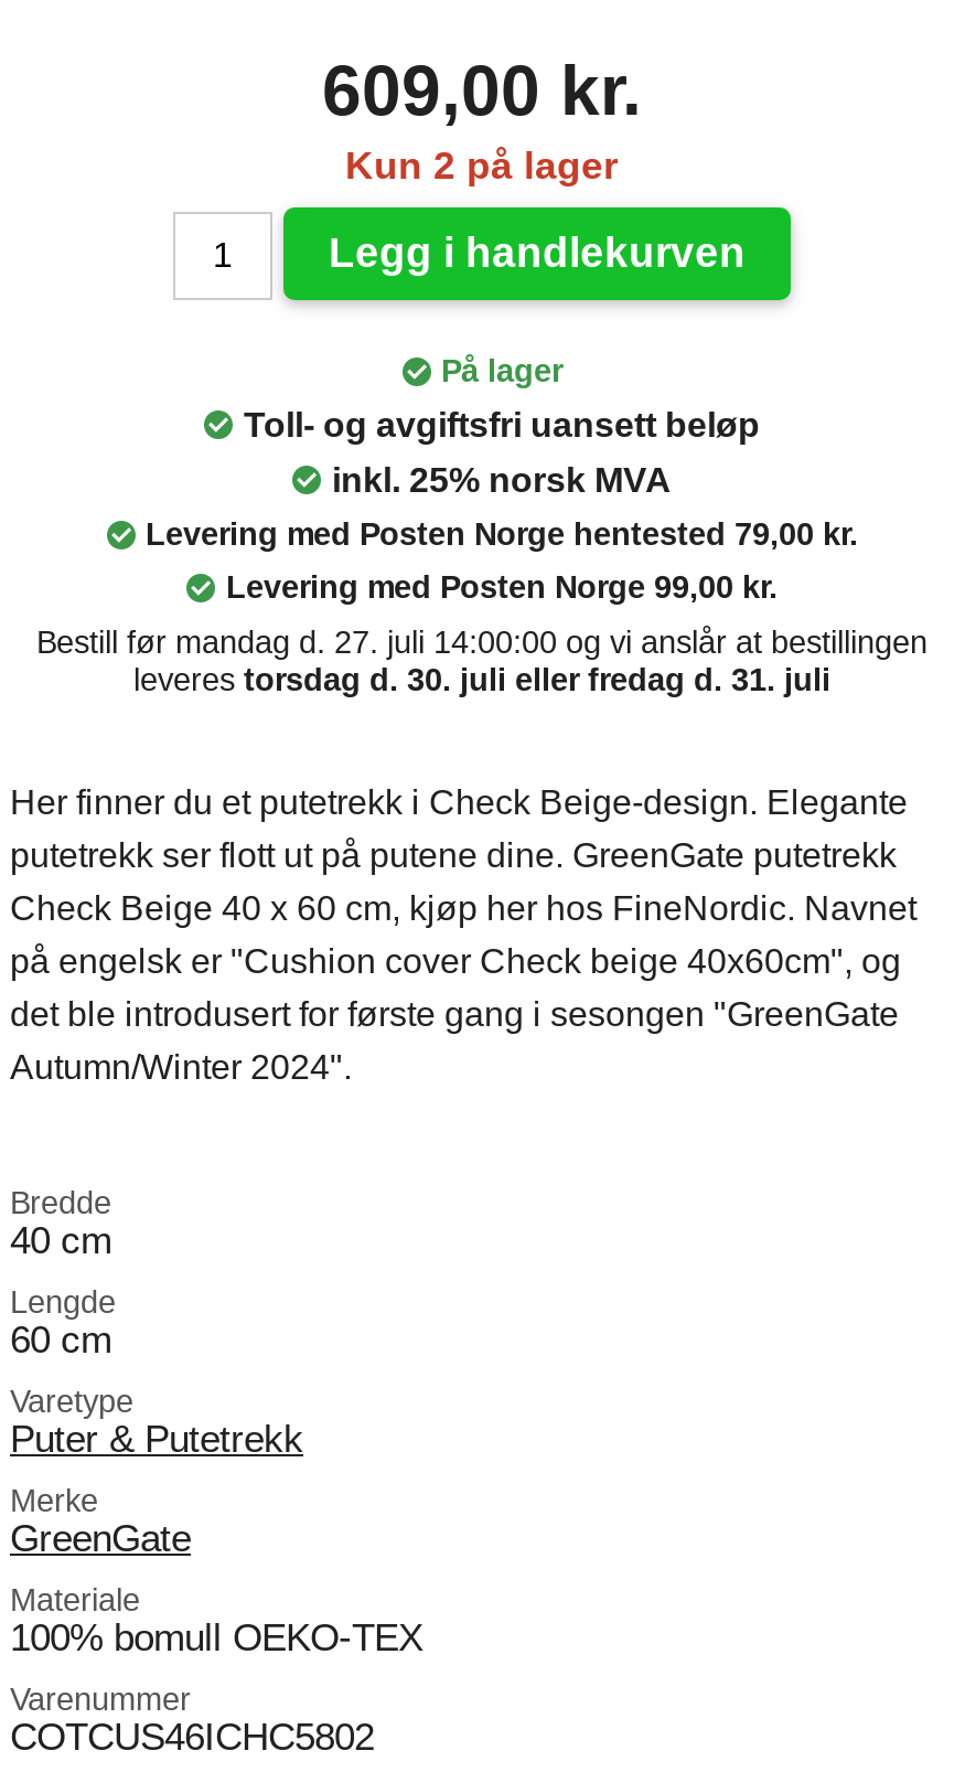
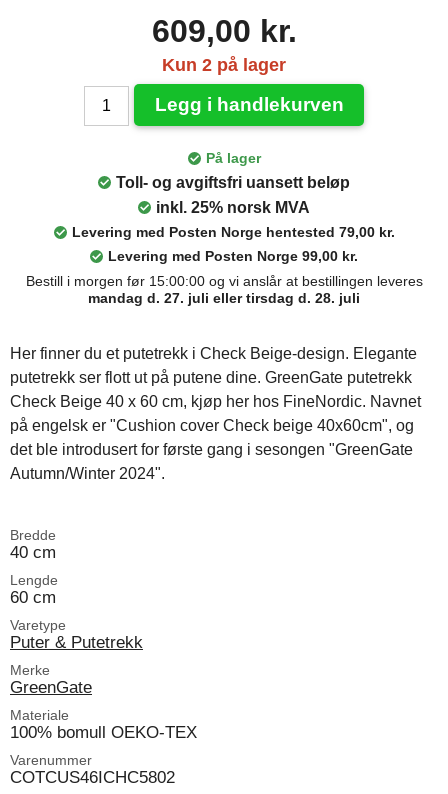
- Bestill før mandag d. 27. juli 14:00:00 og vi anslår at bestillingen
- leveres torsdag d. 30. juli eller fredag d. 31. juli
+ Bestill i morgen før 15:00:00 og vi anslår at bestillingen leveres
+ mandag d. 27. juli eller tirsdag d. 28. juli
